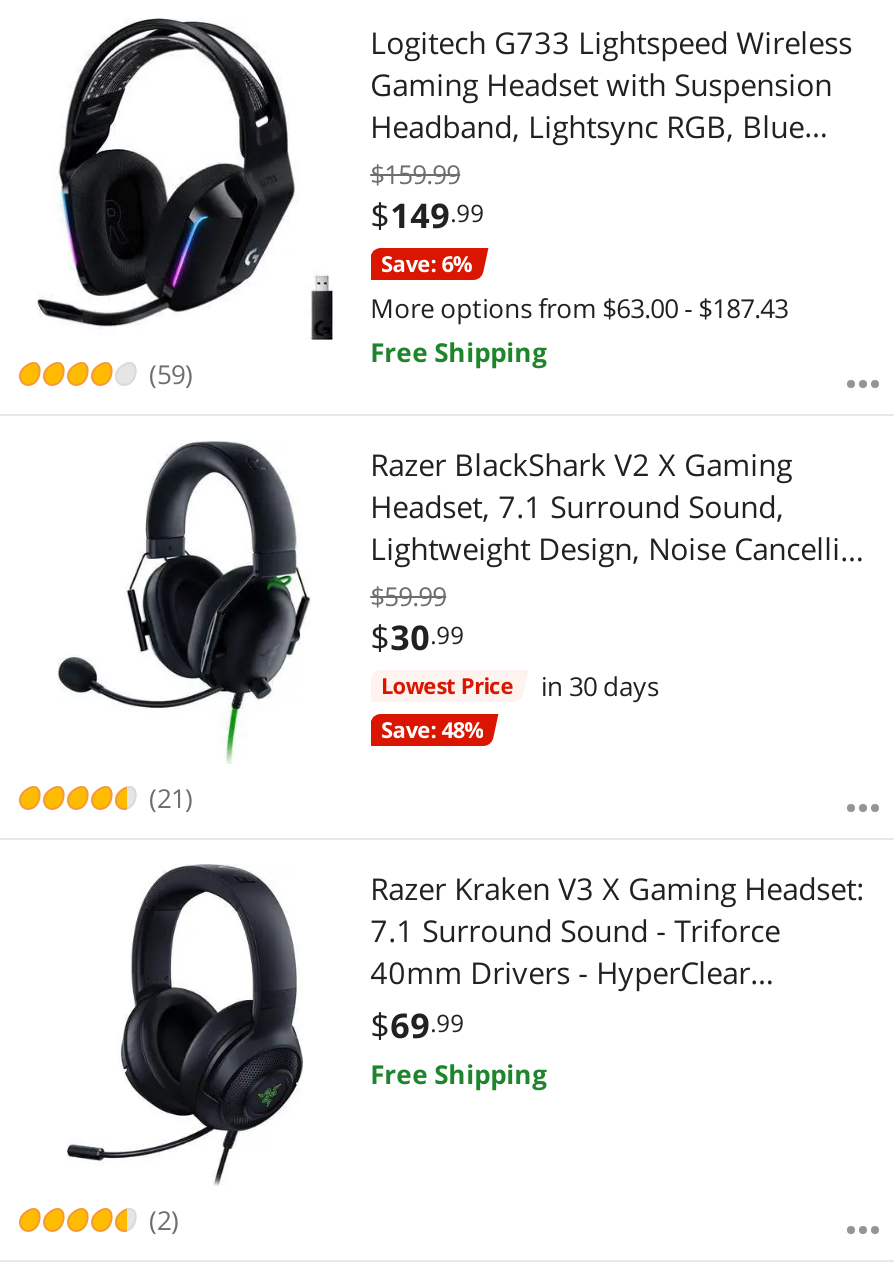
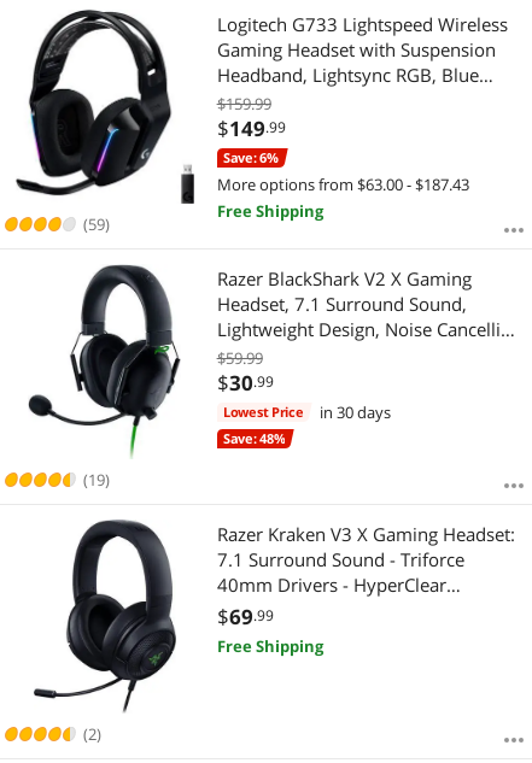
- (21)
+ (19)
